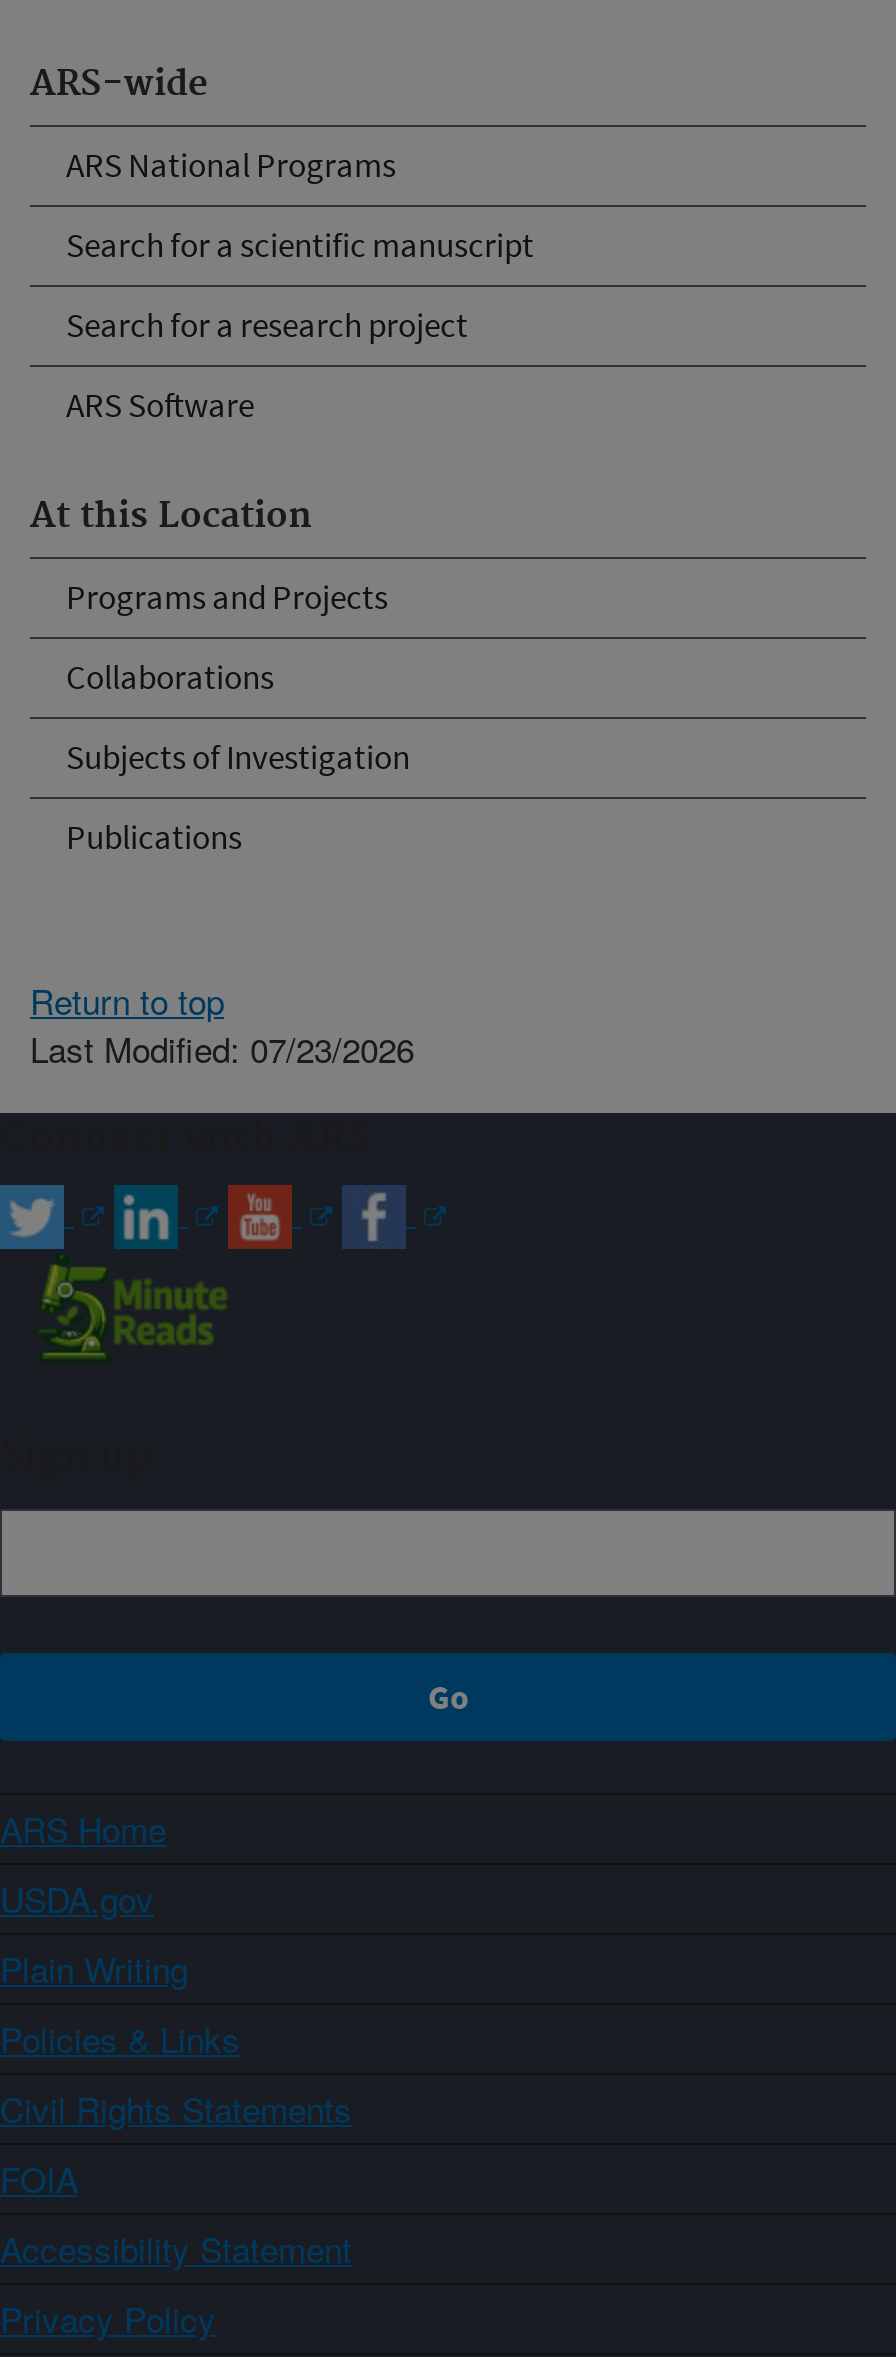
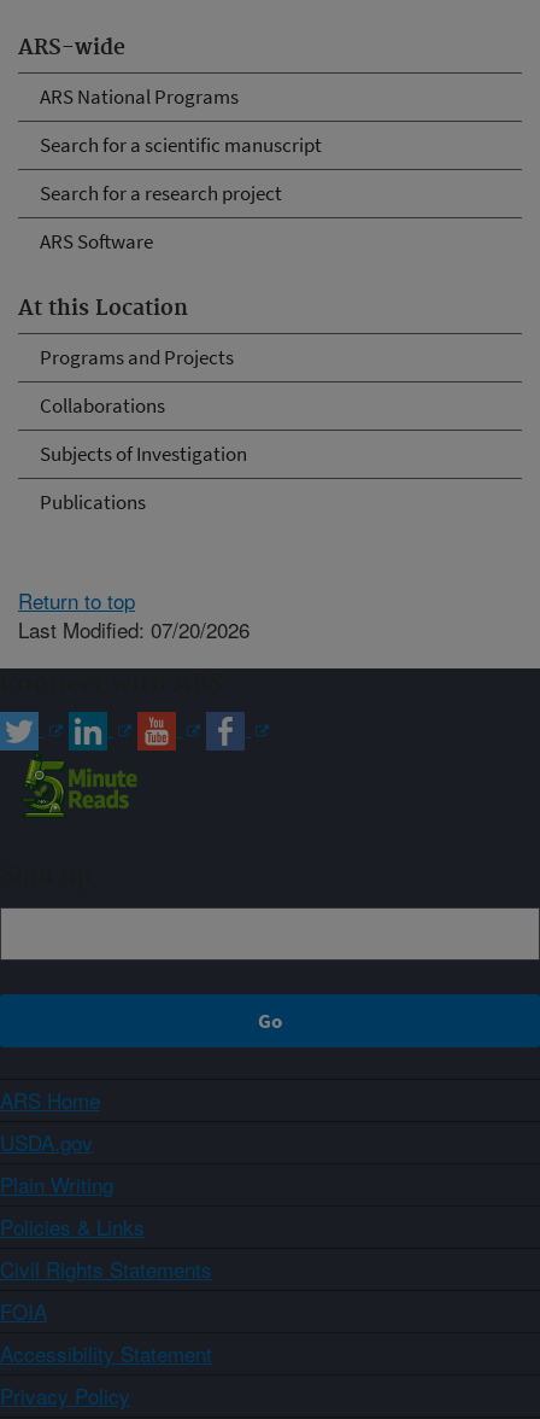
- Last Modified: 07/23/2026
+ Last Modified: 07/20/2026
